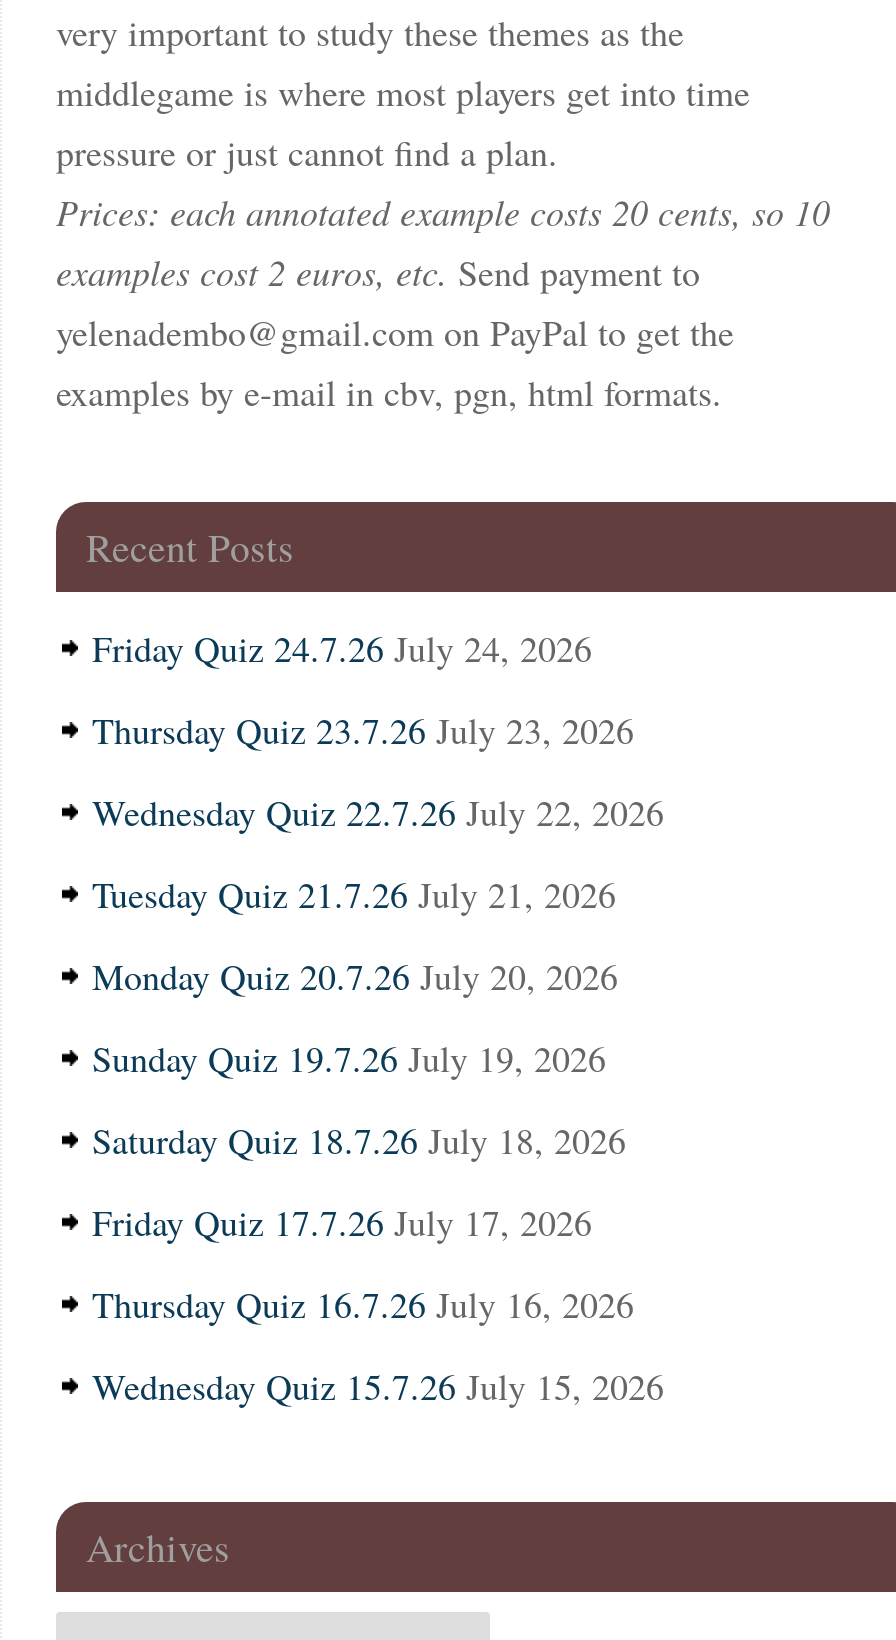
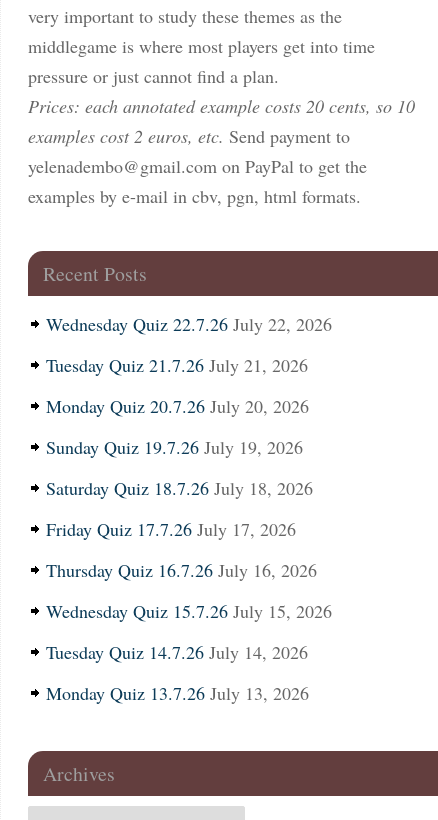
- Friday Quiz 24.7.26 July 24, 2026
- Thursday Quiz 23.7.26 July 23, 2026

moved up: Wednesday Quiz 22.7.26 July 22, 2026 | Tuesday Quiz 21.7.26 July 21, 2026 | Monday Quiz 20.7.26 July 20, 2026 | Sunday Quiz 19.7.26 July 19, 2026 | Saturday Quiz 18.7.26 July 18, 2026 | Friday Quiz 17.7.26 July 17, 2026 | Thursday Quiz 16.7.26 July 16, 2026 | Wednesday Quiz 15.7.26 July 15, 2026

+ Tuesday Quiz 14.7.26 July 14, 2026
+ Monday Quiz 13.7.26 July 13, 2026
